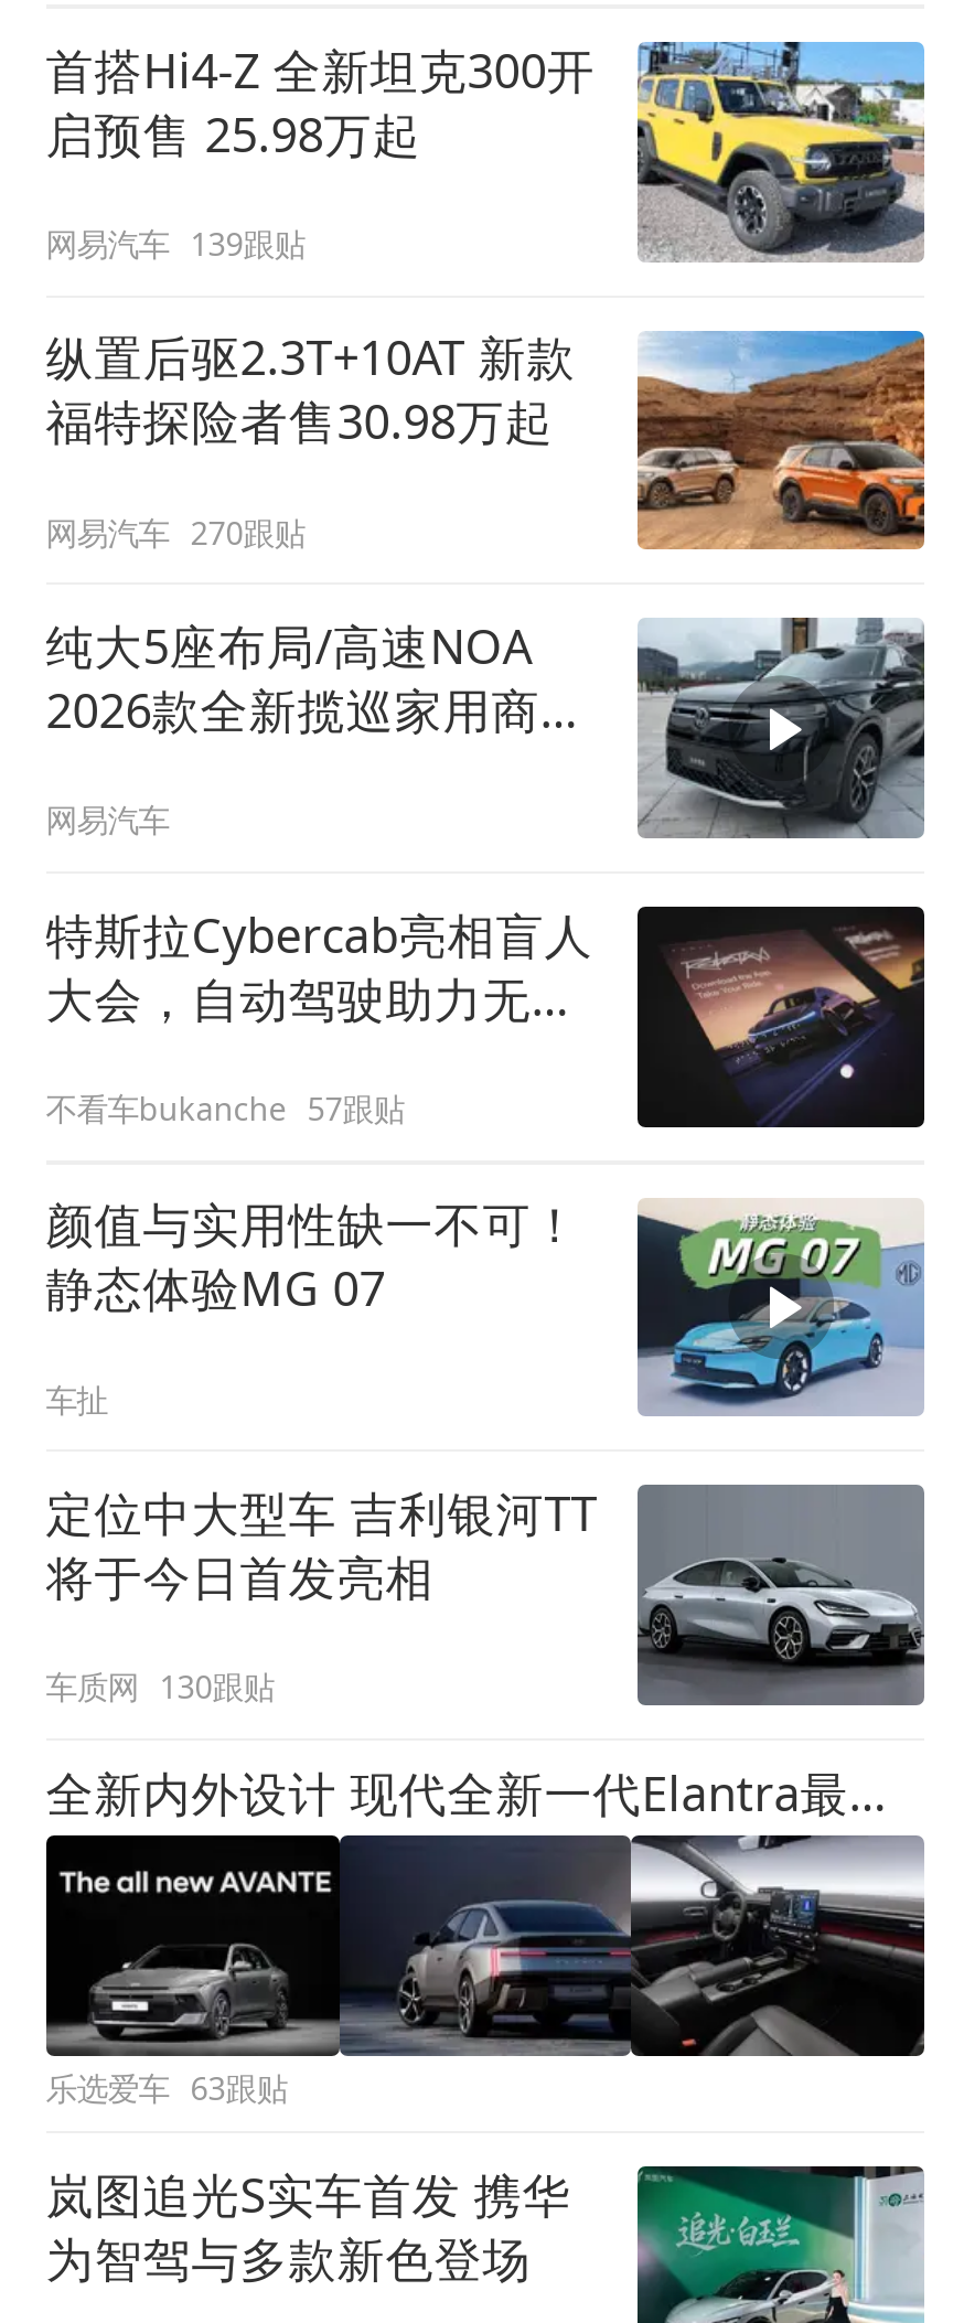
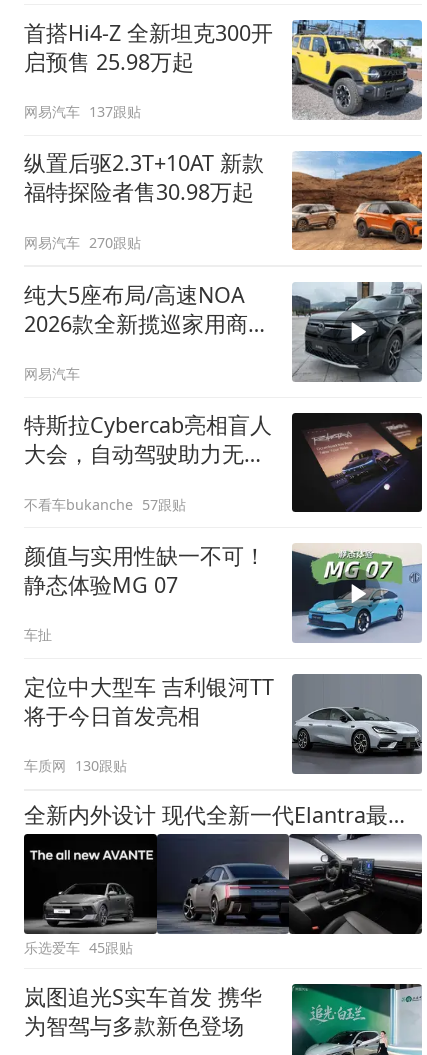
- 网易汽车 139跟贴
+ 网易汽车 137跟贴

- 乐选爱车 63跟贴
+ 乐选爱车 45跟贴
